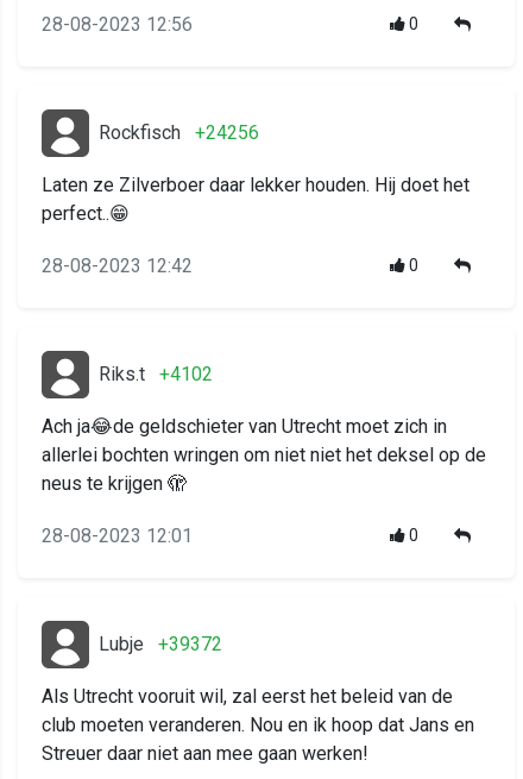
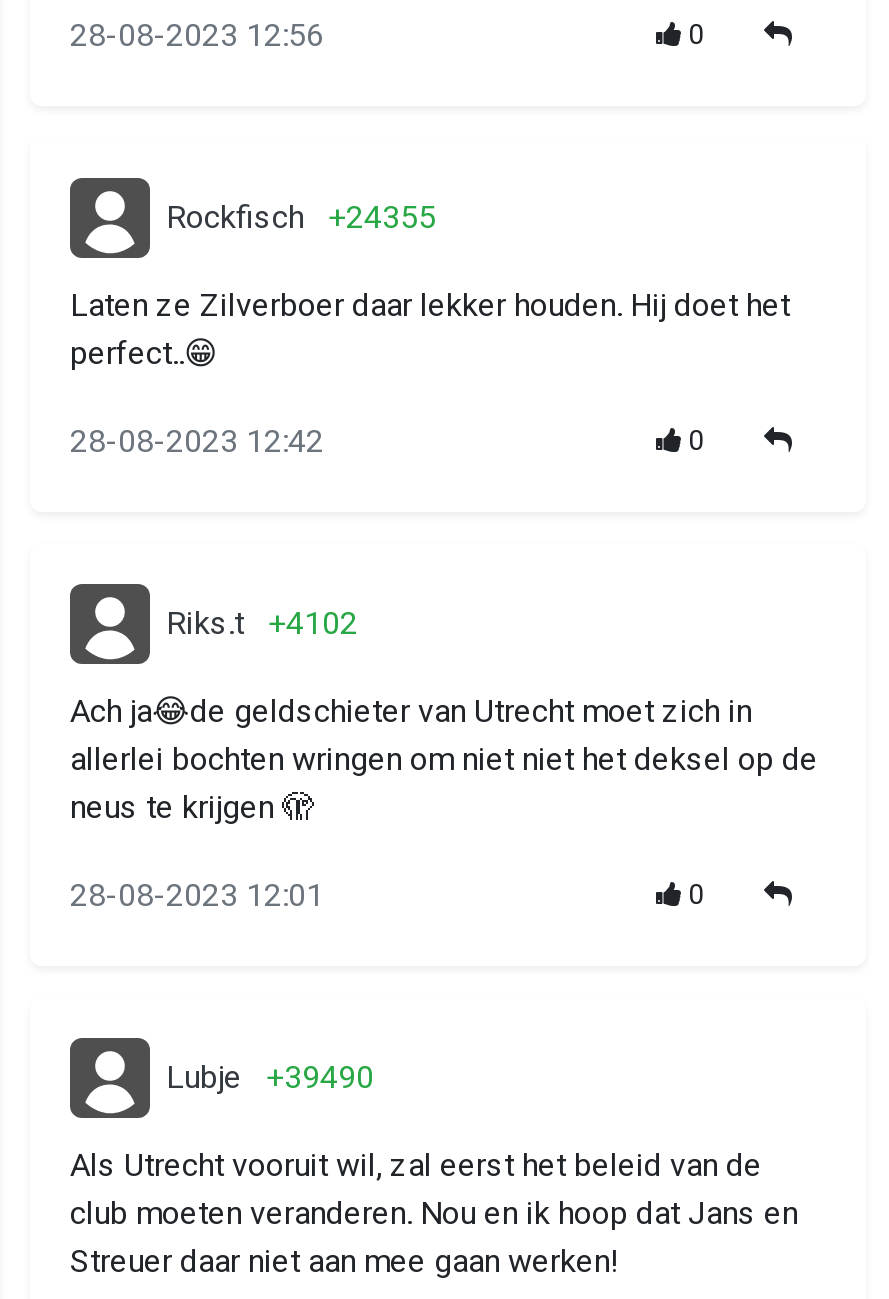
- Rockfisch +24256
+ Rockfisch +24355

- Lubje +39372
+ Lubje +39490
